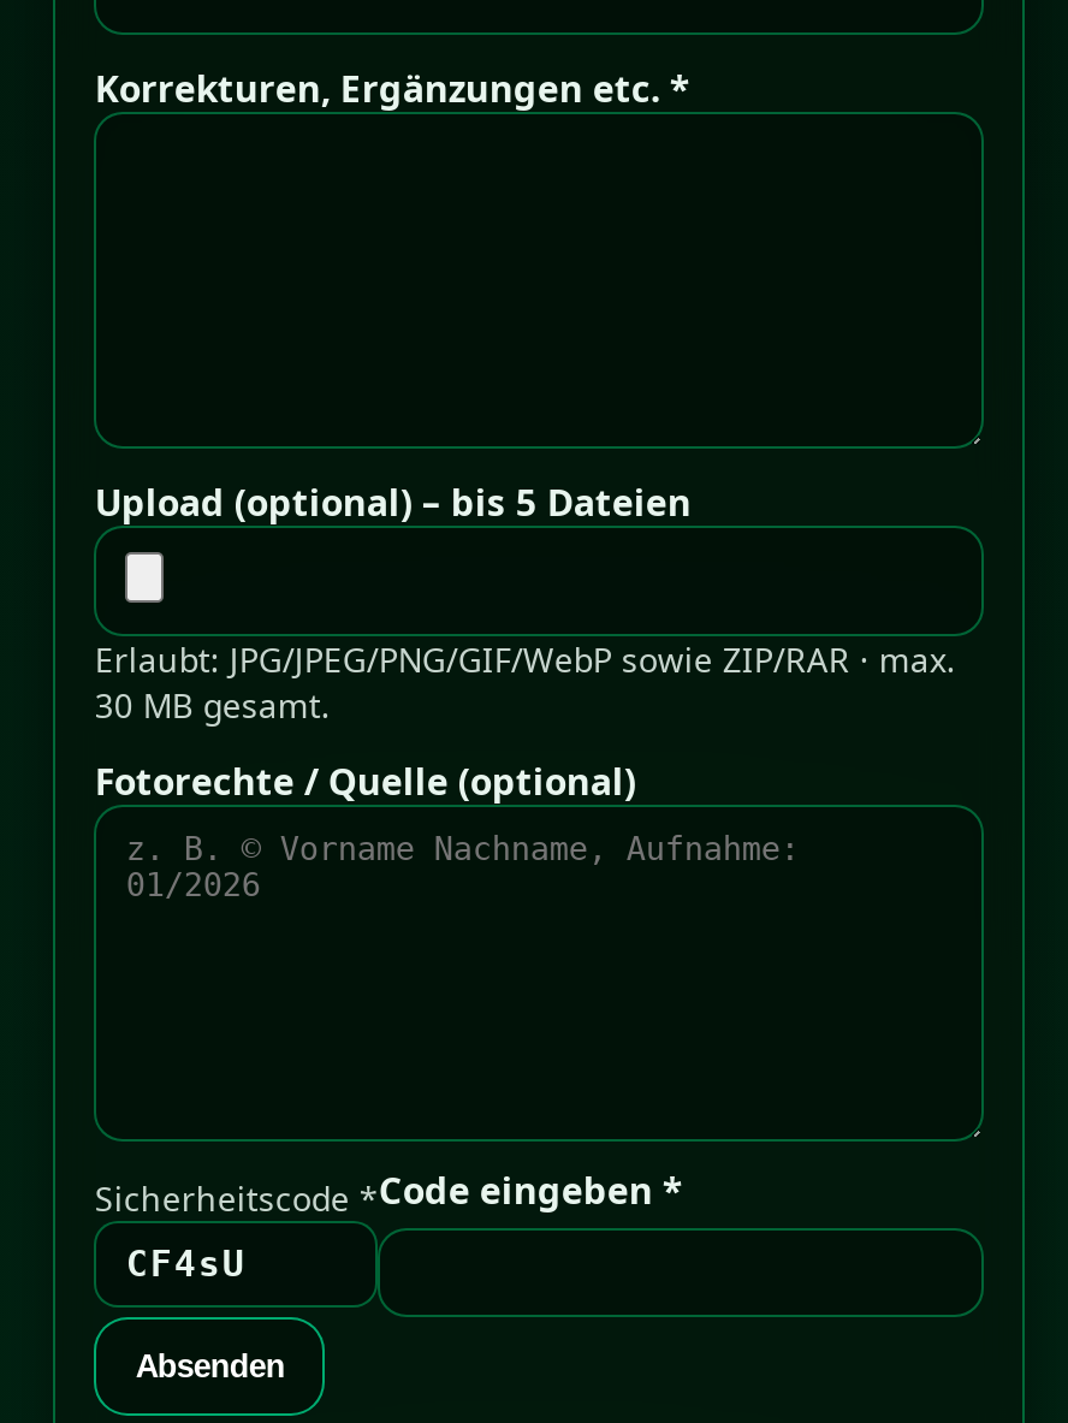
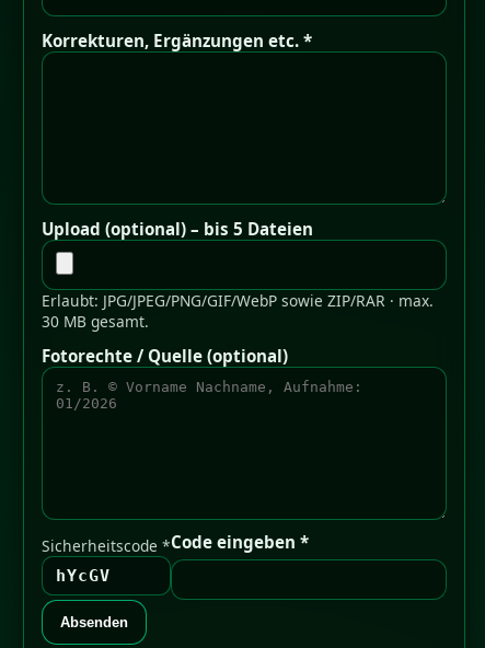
- CF4sU
+ hYcGV
